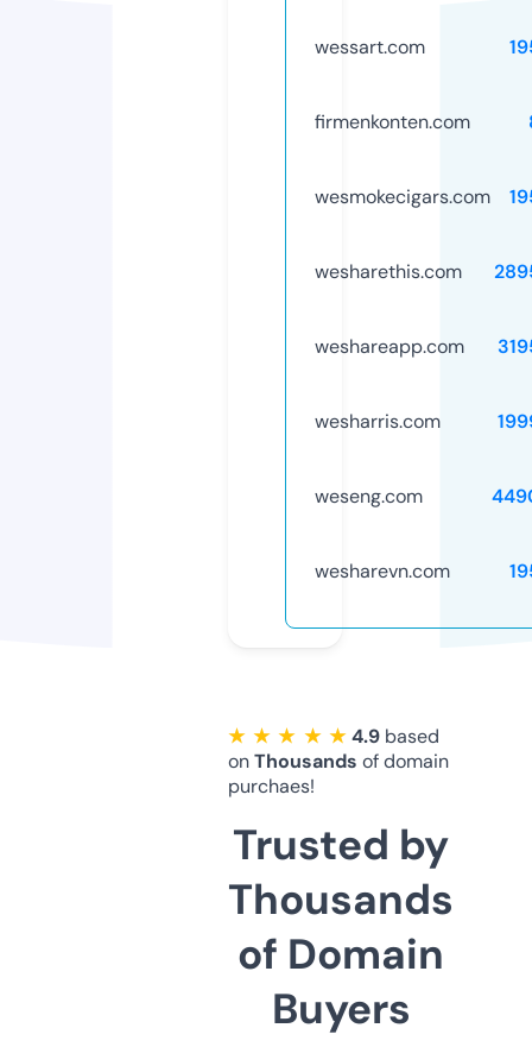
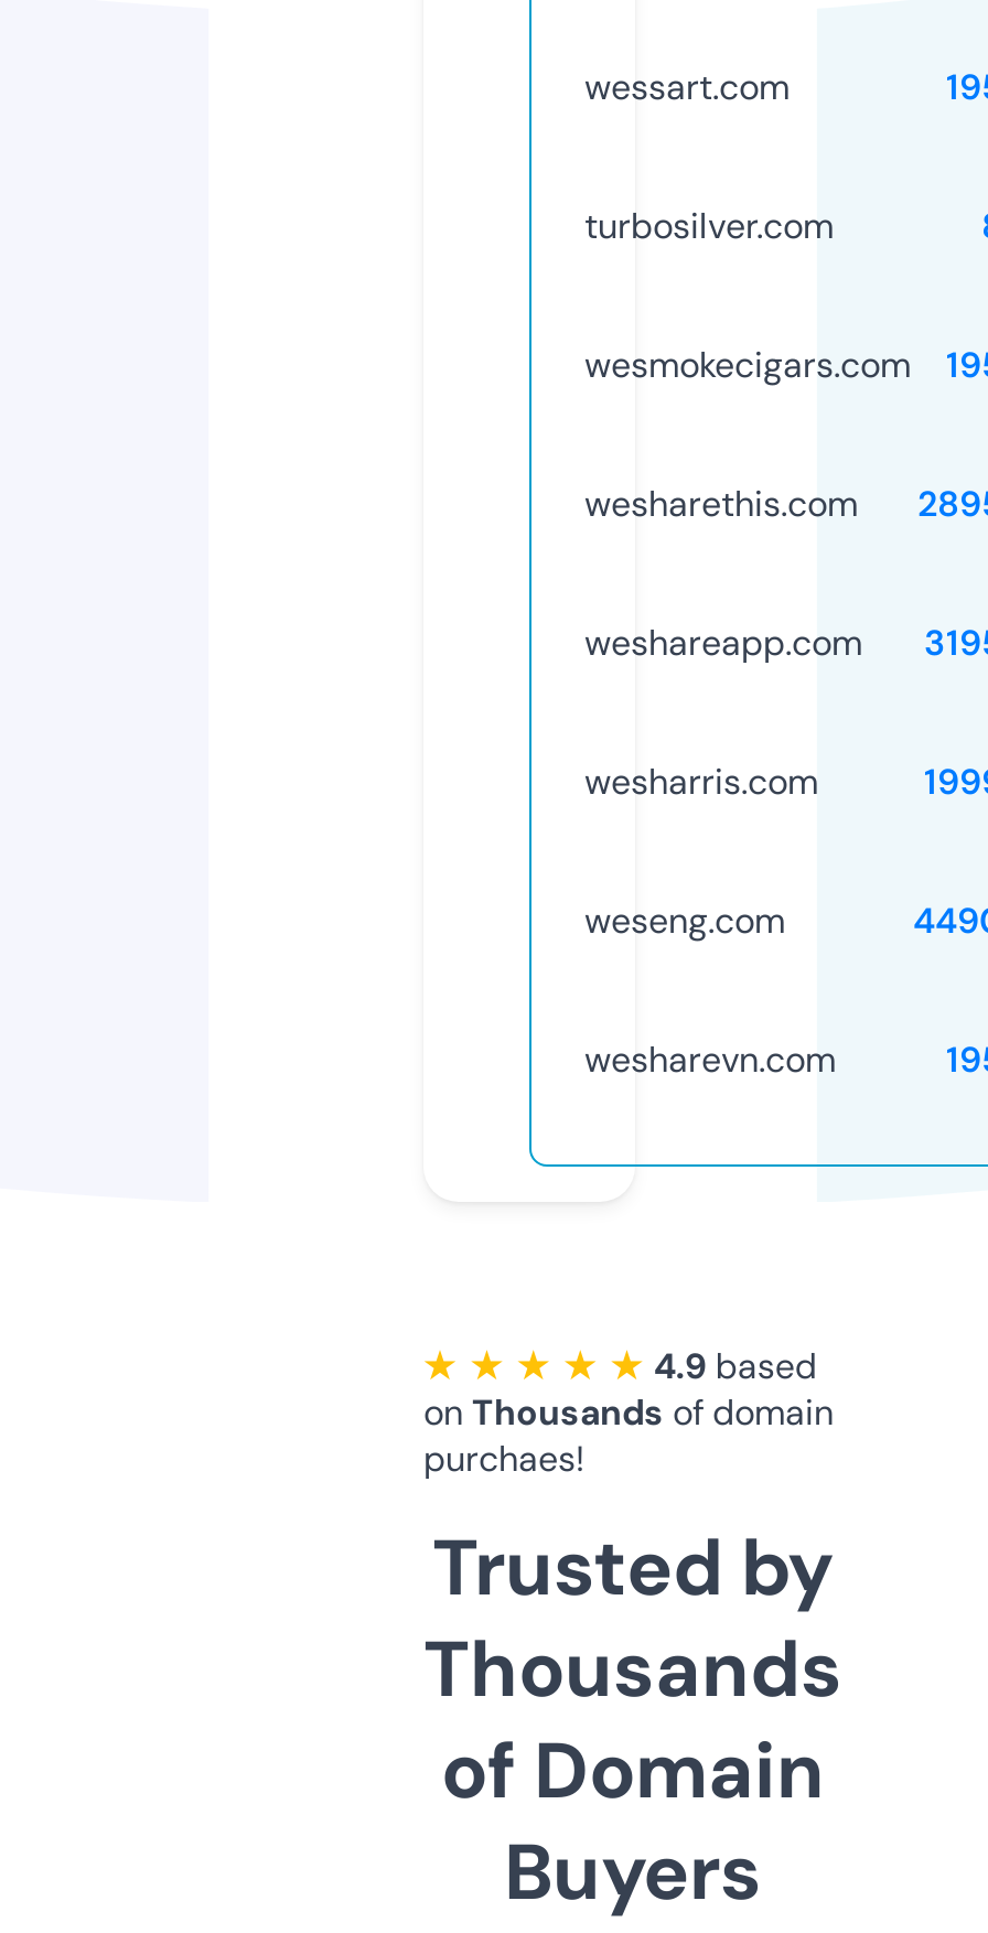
- firmenkonten.com
+ turbosilver.com
